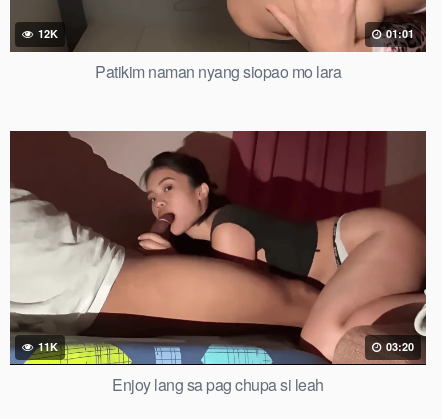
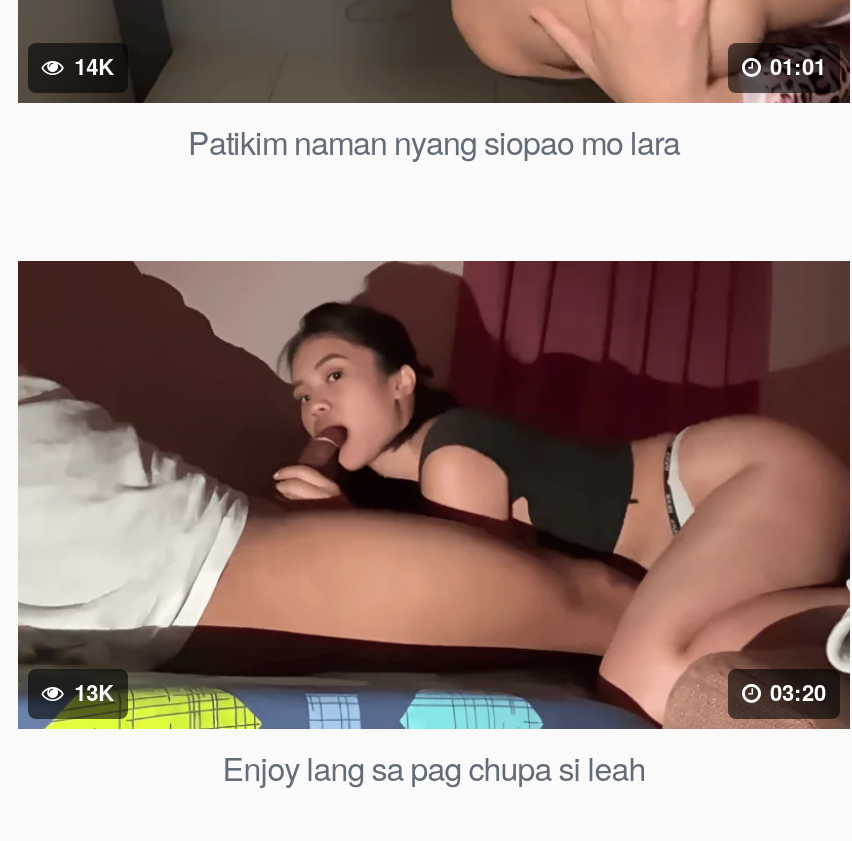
- 12K
+ 14K

- 11K
+ 13K
